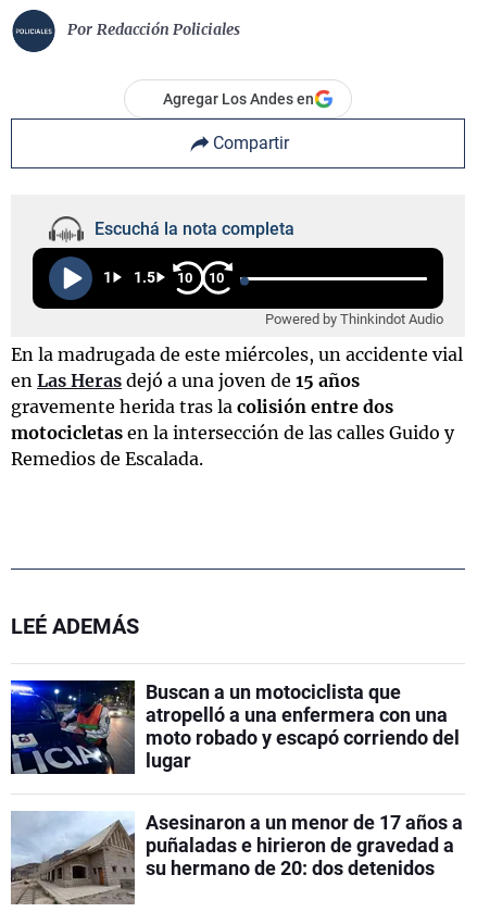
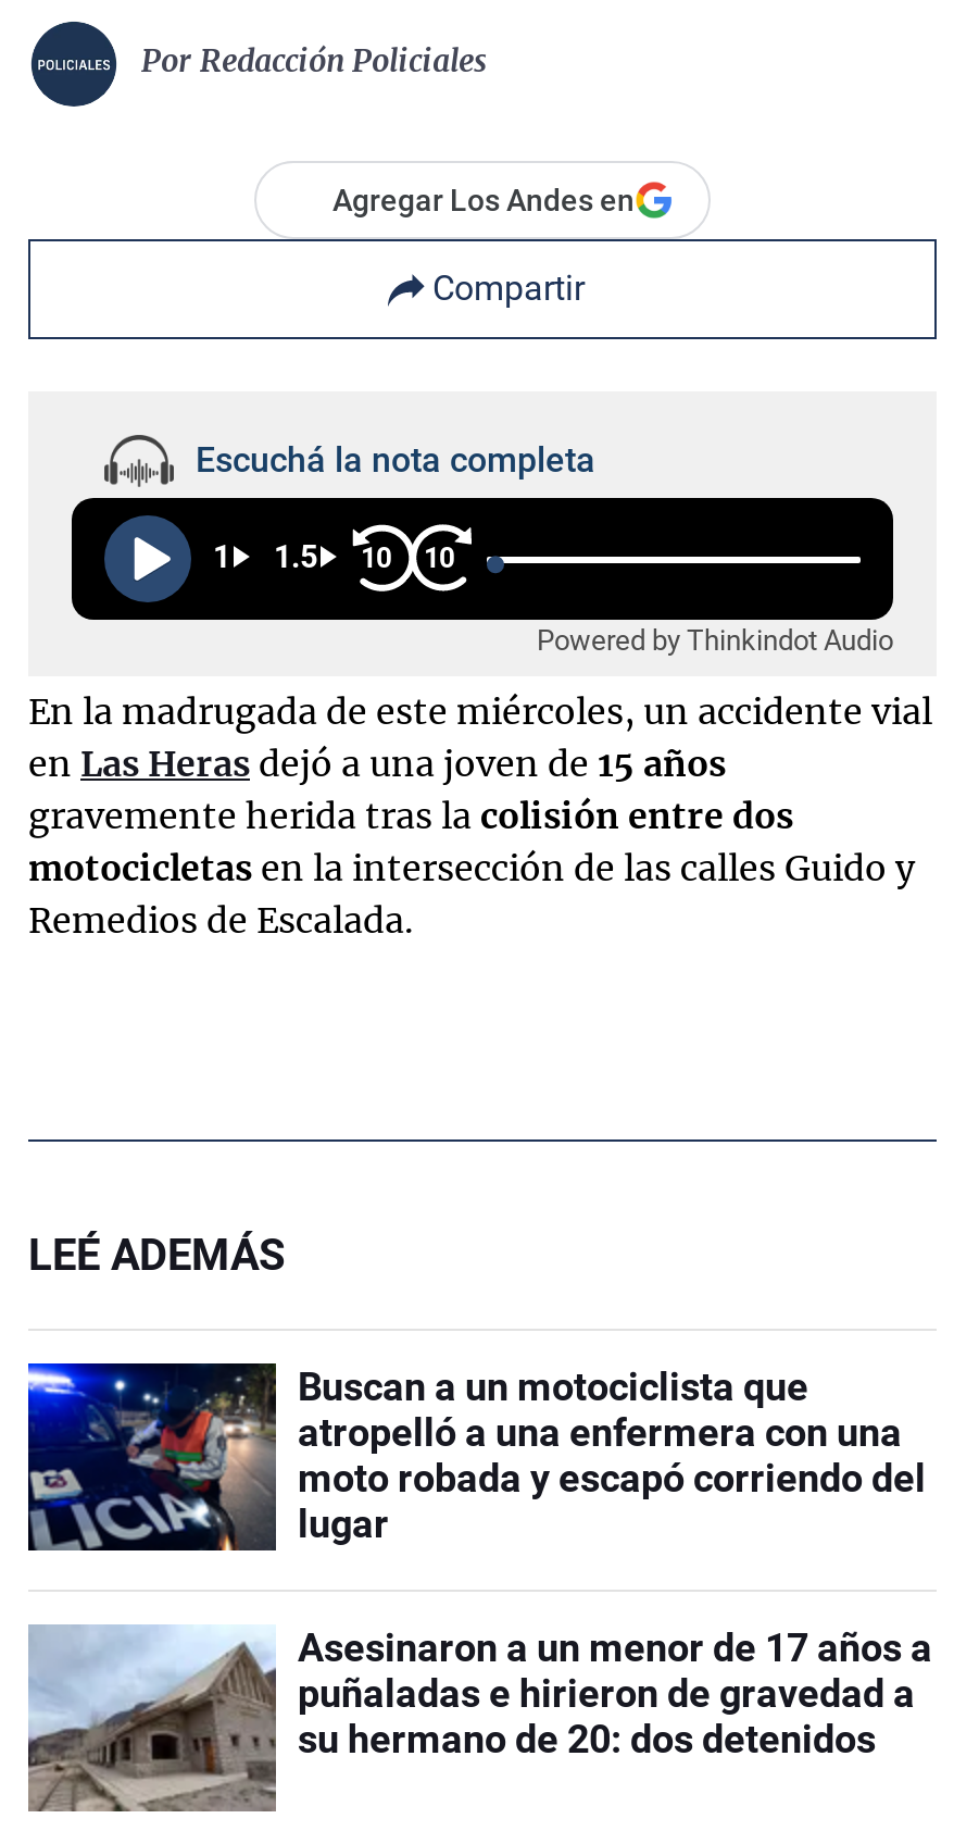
- moto robado y escapó corriendo del
+ moto robada y escapó corriendo del
